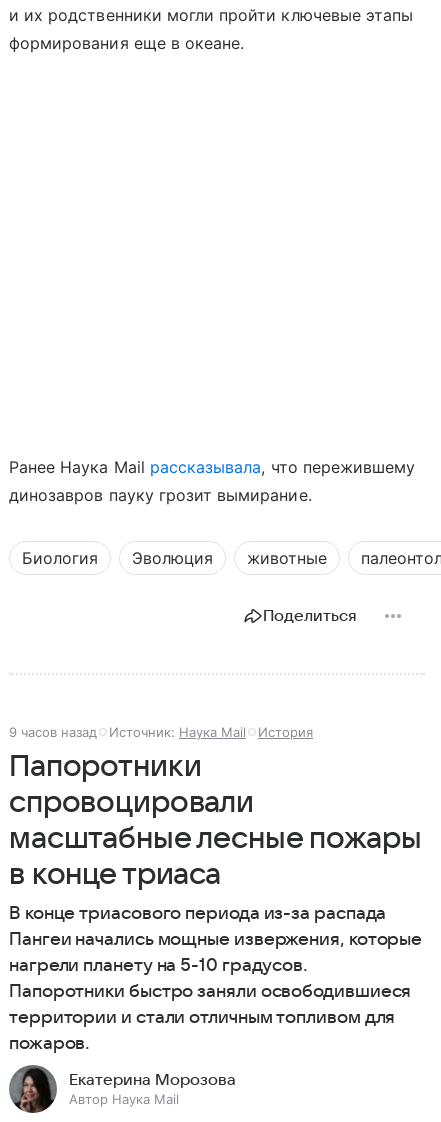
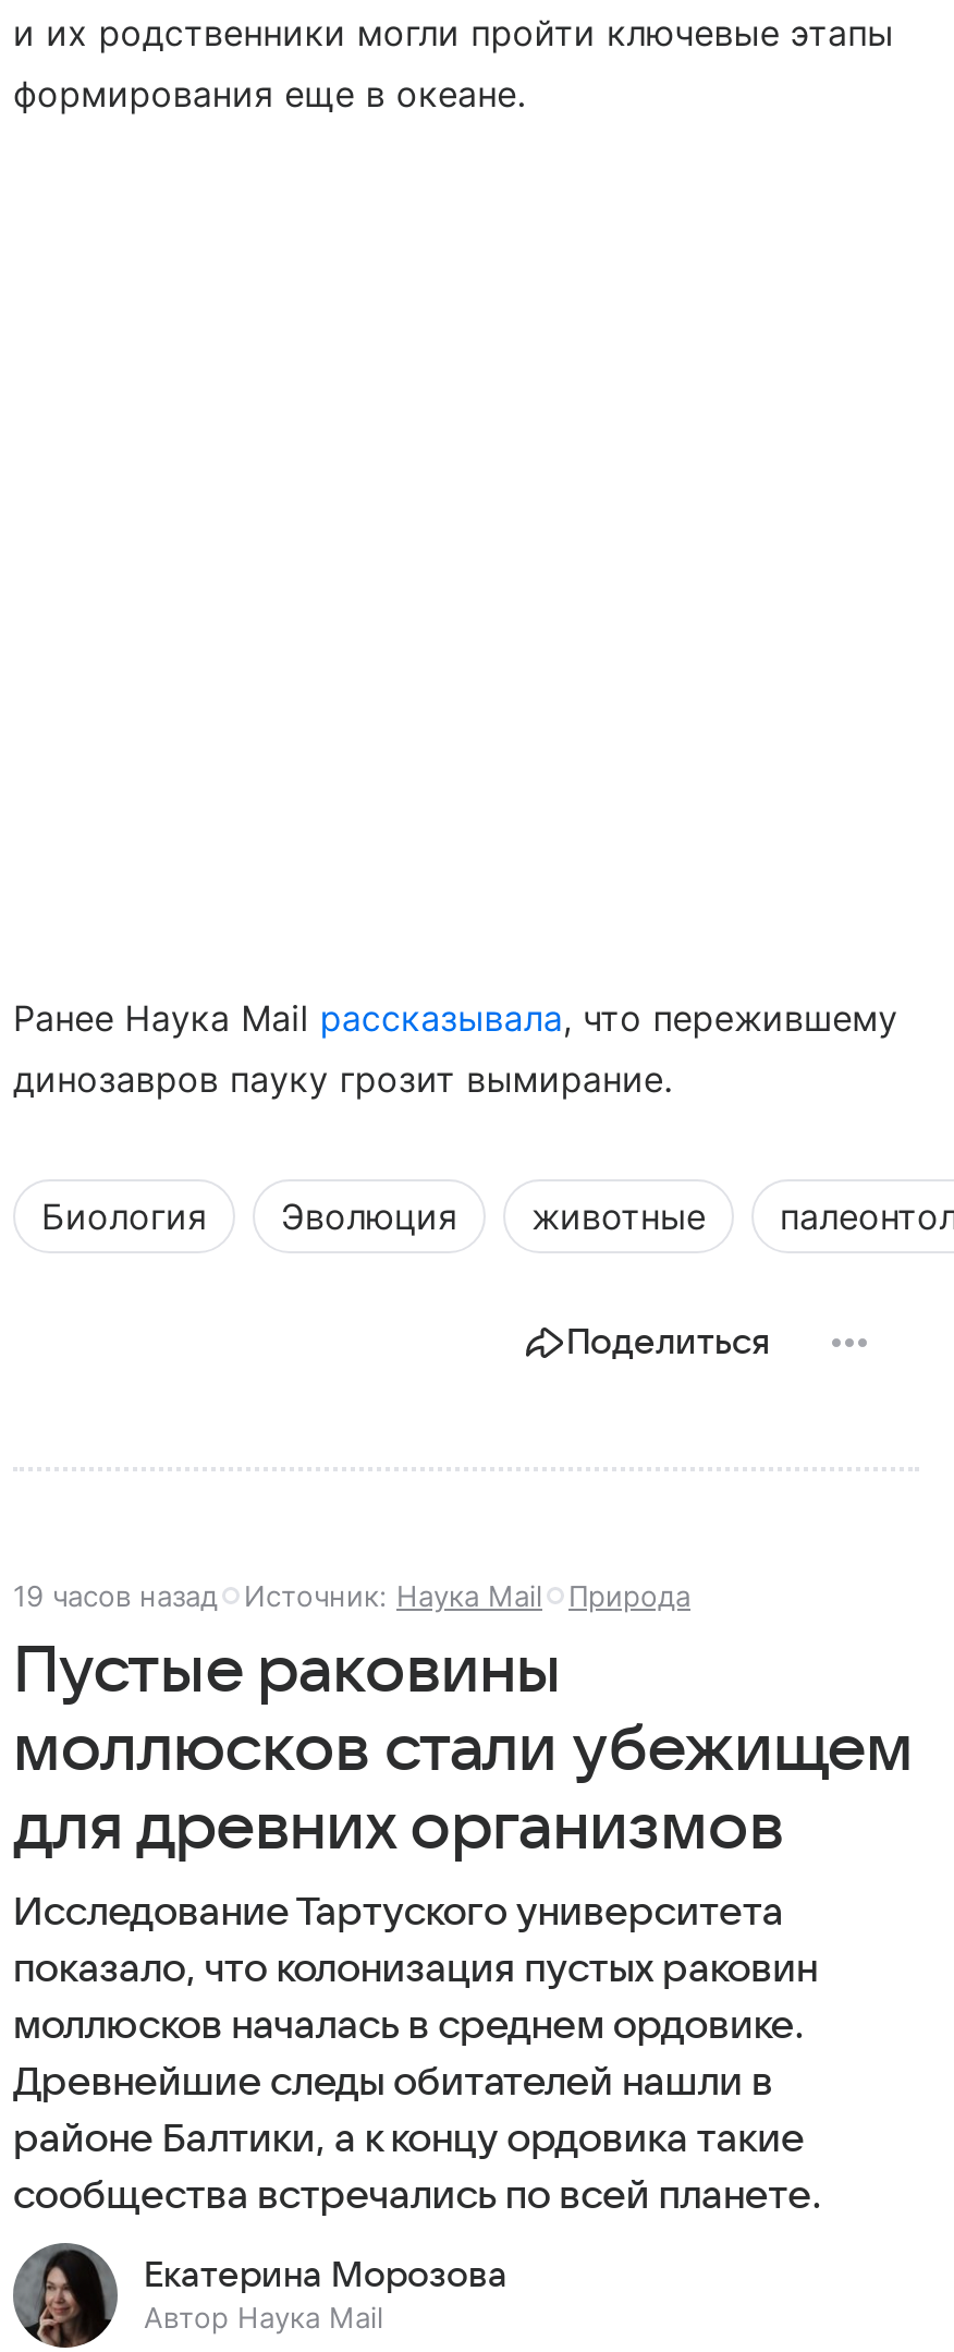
- 9 часов назад
+ 19 часов назад

- История
- Папоротники
- спровоцировали
- масштабные лесные пожары
- в конце триаса
- В конце триасового периода из-за распада
- Пангеи начались мощные извержения, которые
- нагрели планету на 5-10 градусов.
- Папоротники быстро заняли освободившиеся
- территории и стали отличным топливом для
- пожаров.
+ Природа
+ Пустые раковины
+ моллюсков стали убежищем
+ для древних организмов
+ Исследование Тартуского университета
+ показало, что колонизация пустых раковин
+ моллюсков началась в среднем ордовике.
+ Древнейшие следы обитателей нашли в
+ районе Балтики, а к концу ордовика такие
+ сообщества встречались по всей планете.
